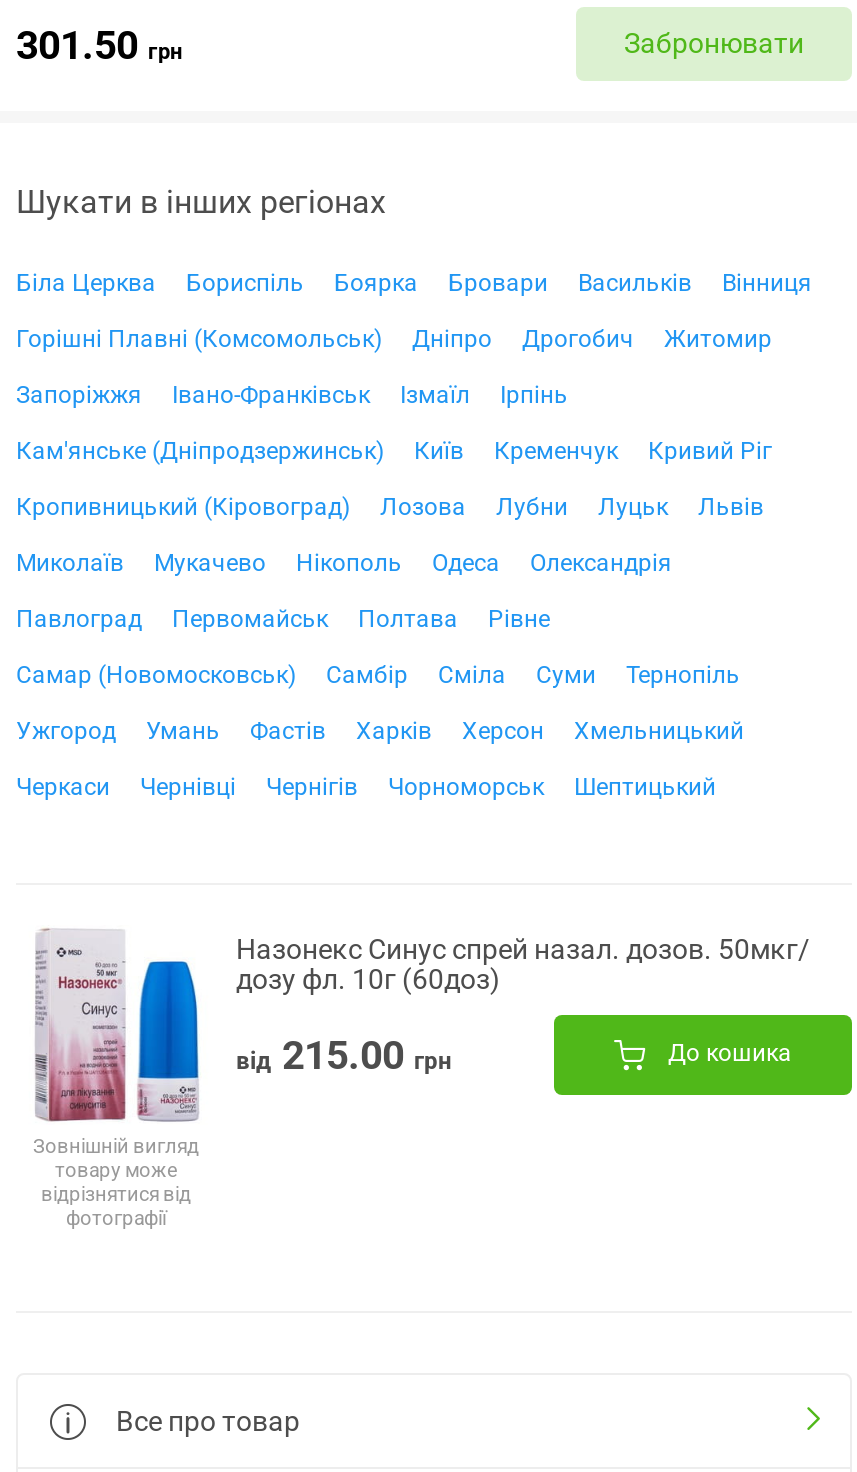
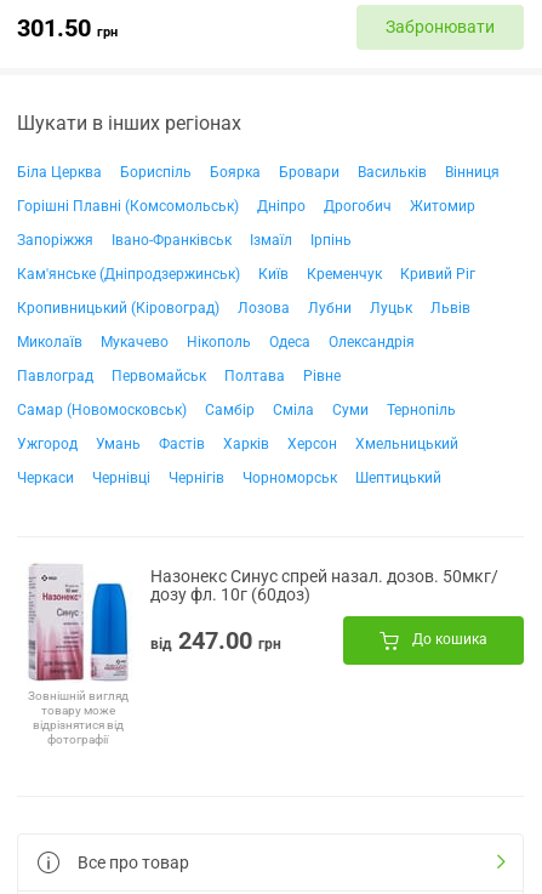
- від 215.00 грн
+ від 247.00 грн
